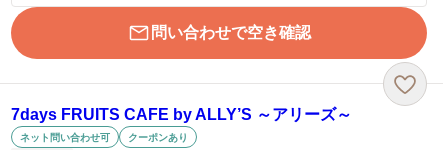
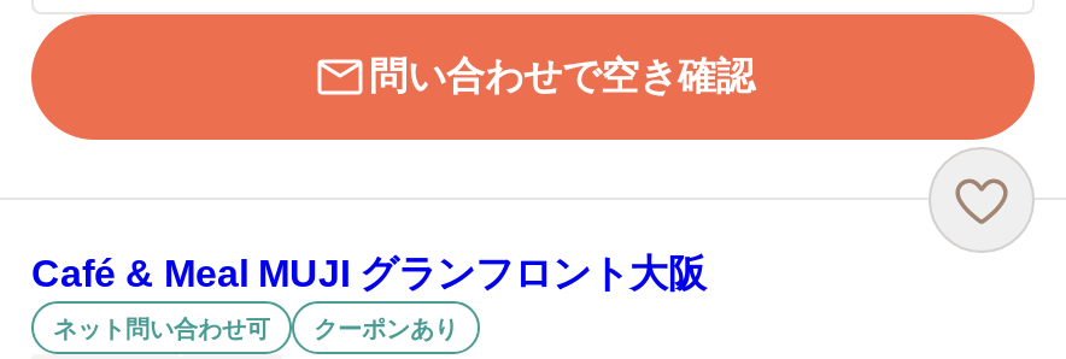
- 7days FRUITS CAFE by ALLY’S ～アリーズ～
+ Café & Meal MUJI グランフロント大阪
